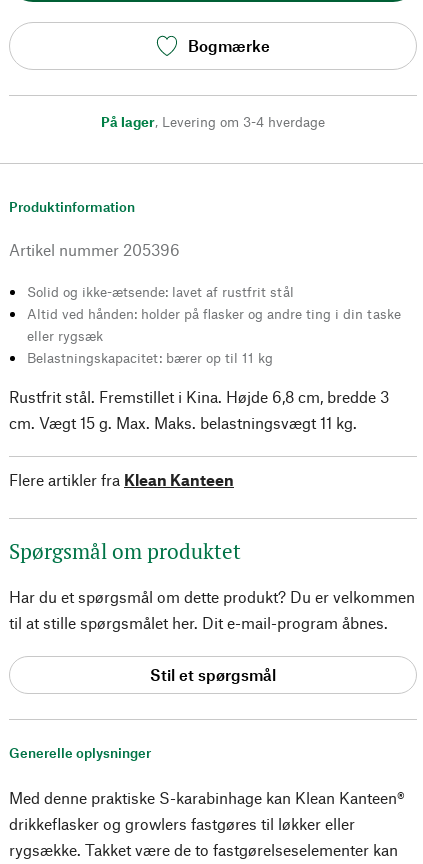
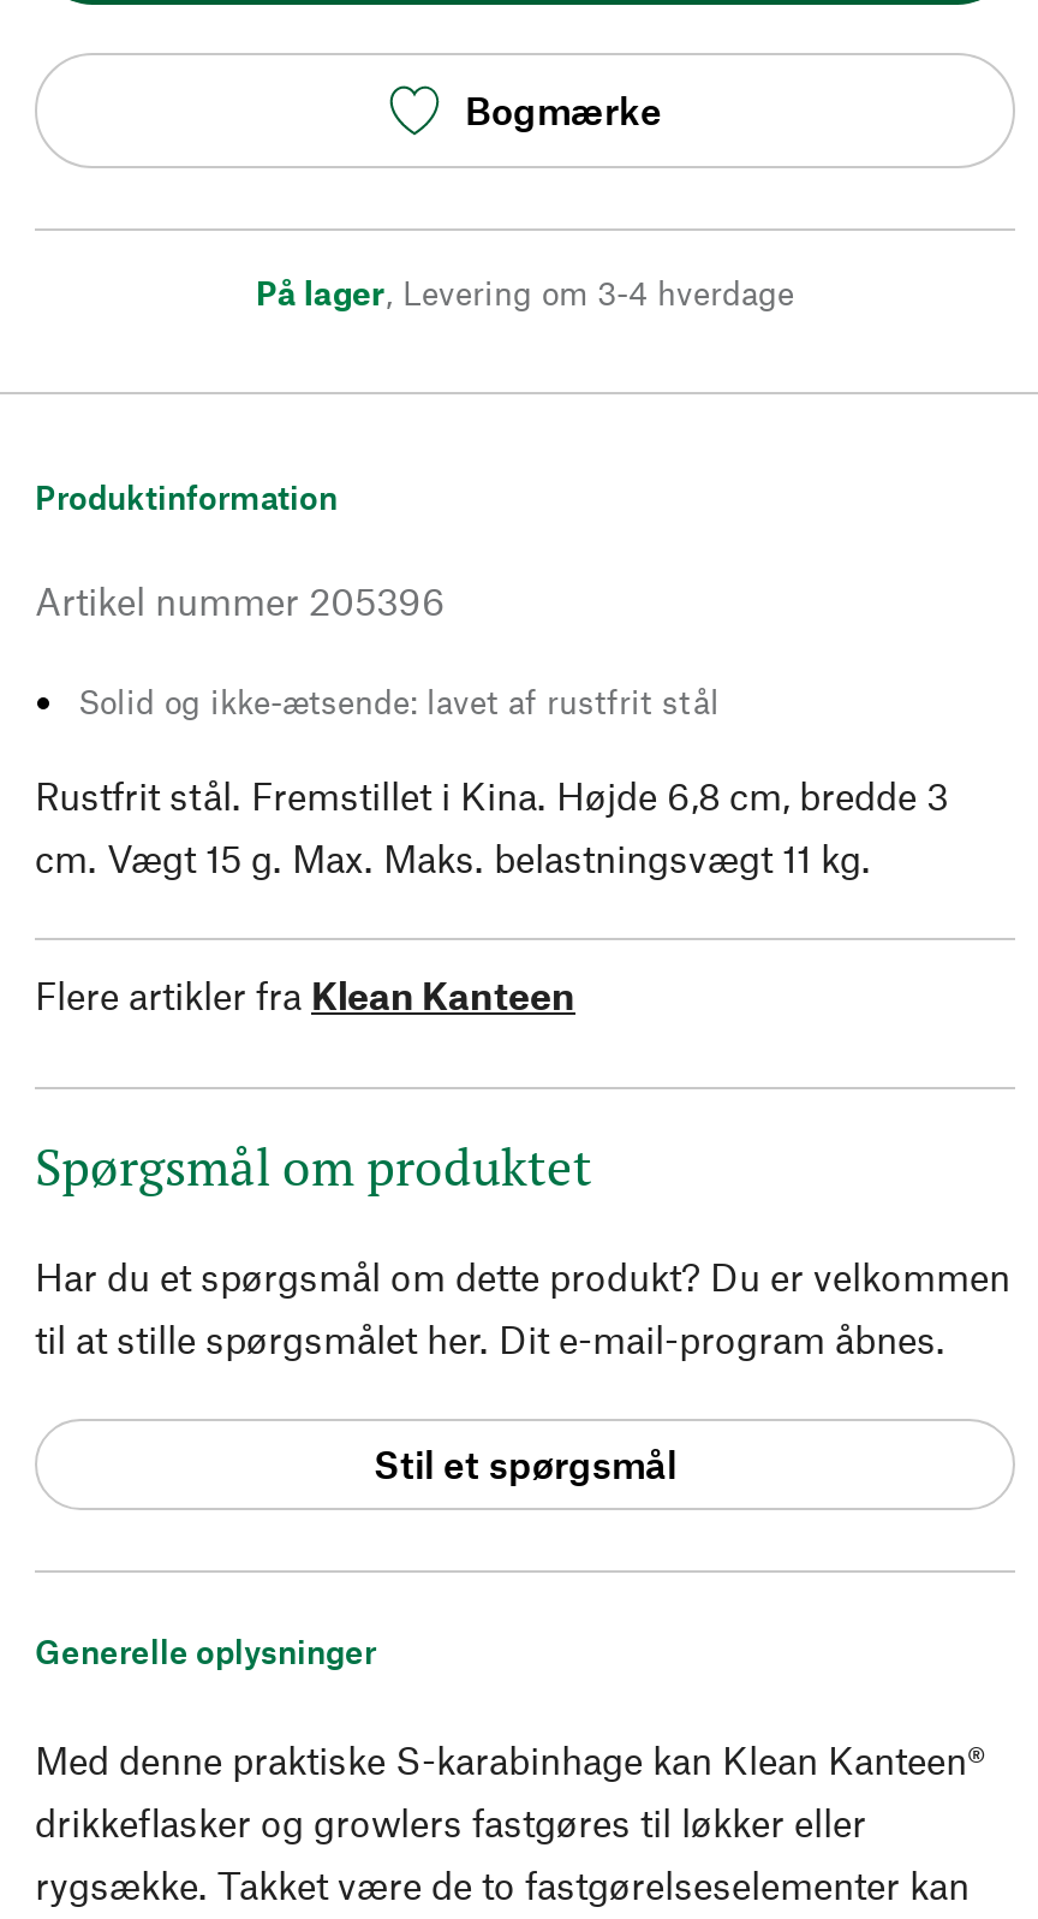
- Altid ved hånden: holder på flasker og andre ting i din taske
- eller rygsæk
- Belastningskapacitet: bærer op til 11 kg
